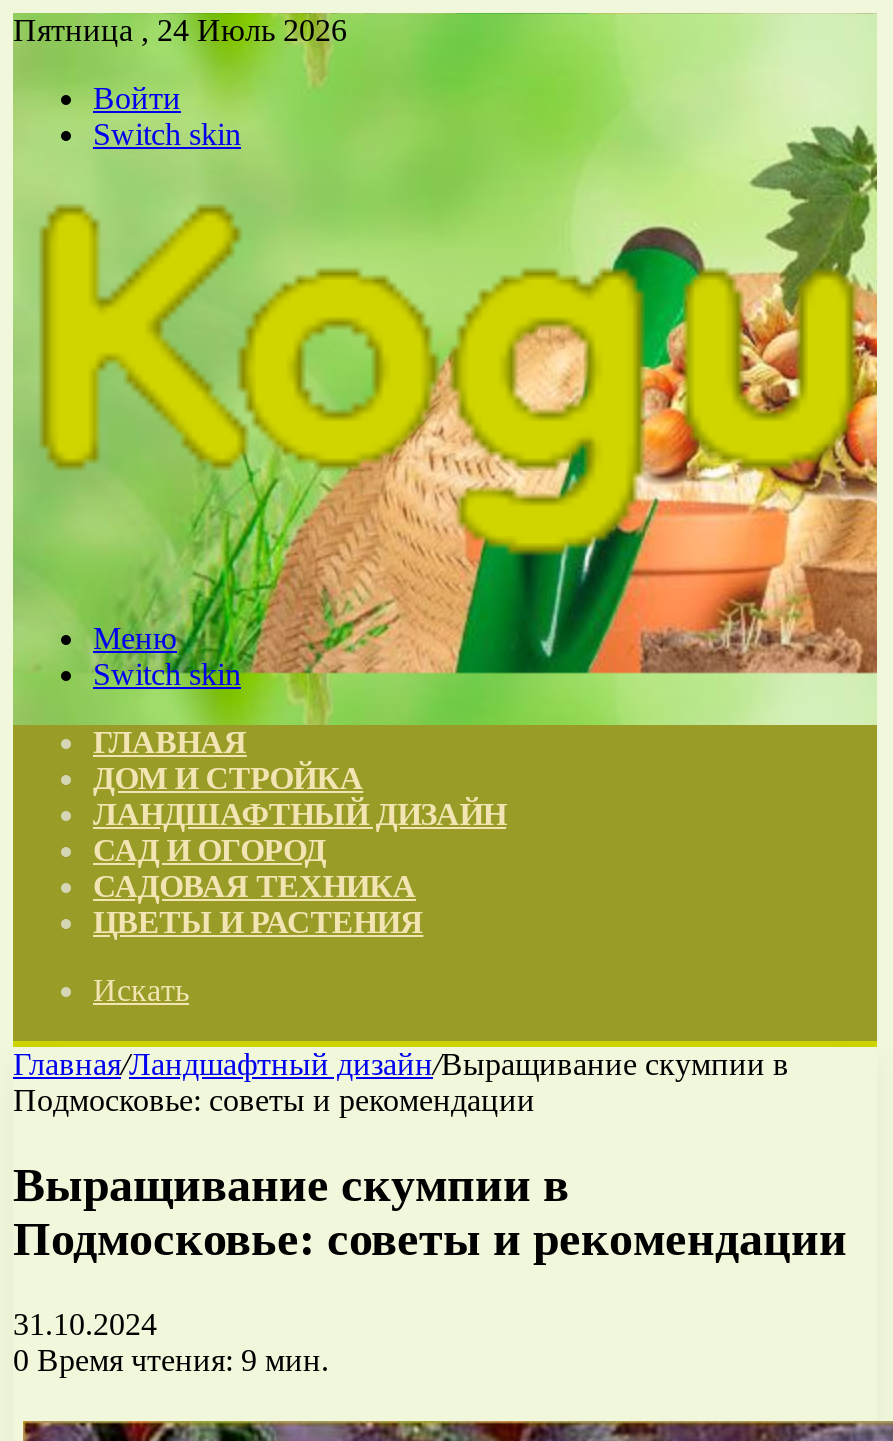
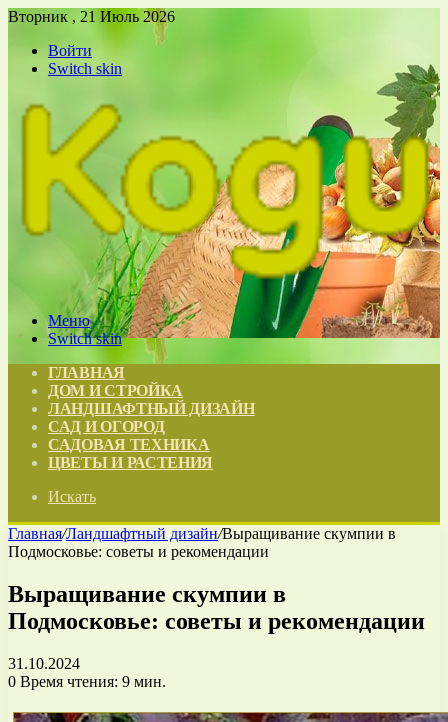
- Пятница , 24 Июль 2026
+ Вторник , 21 Июль 2026
